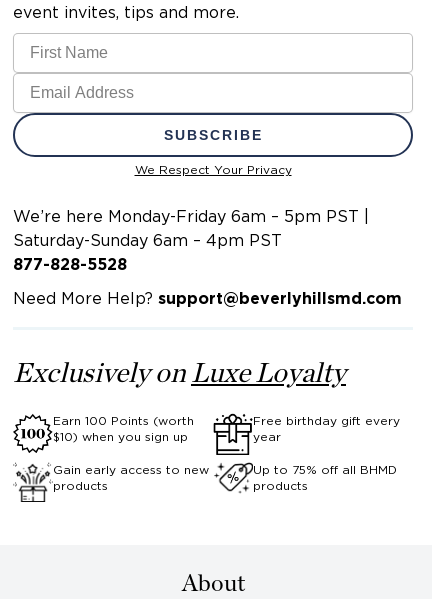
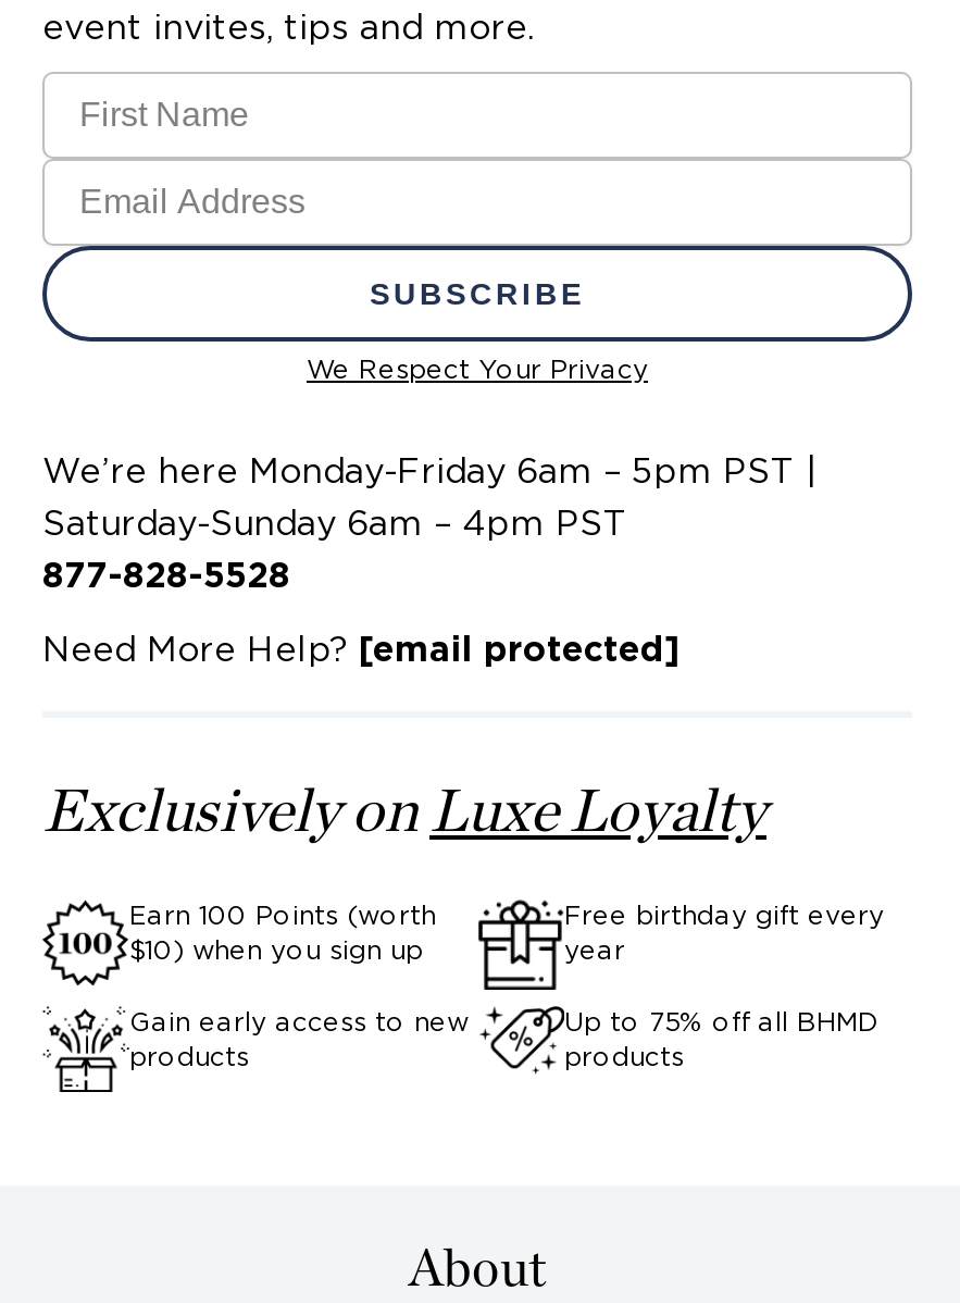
- Need More Help? support@beverlyhillsmd.com
+ Need More Help? [email protected]
